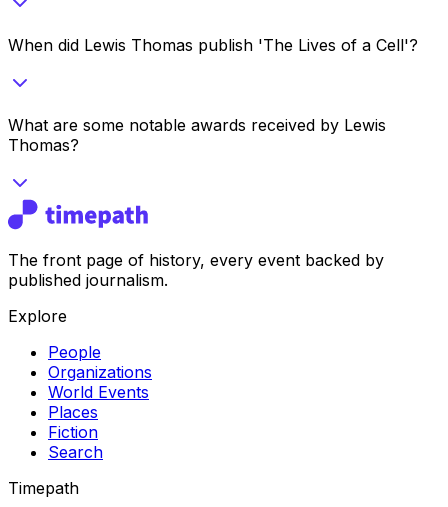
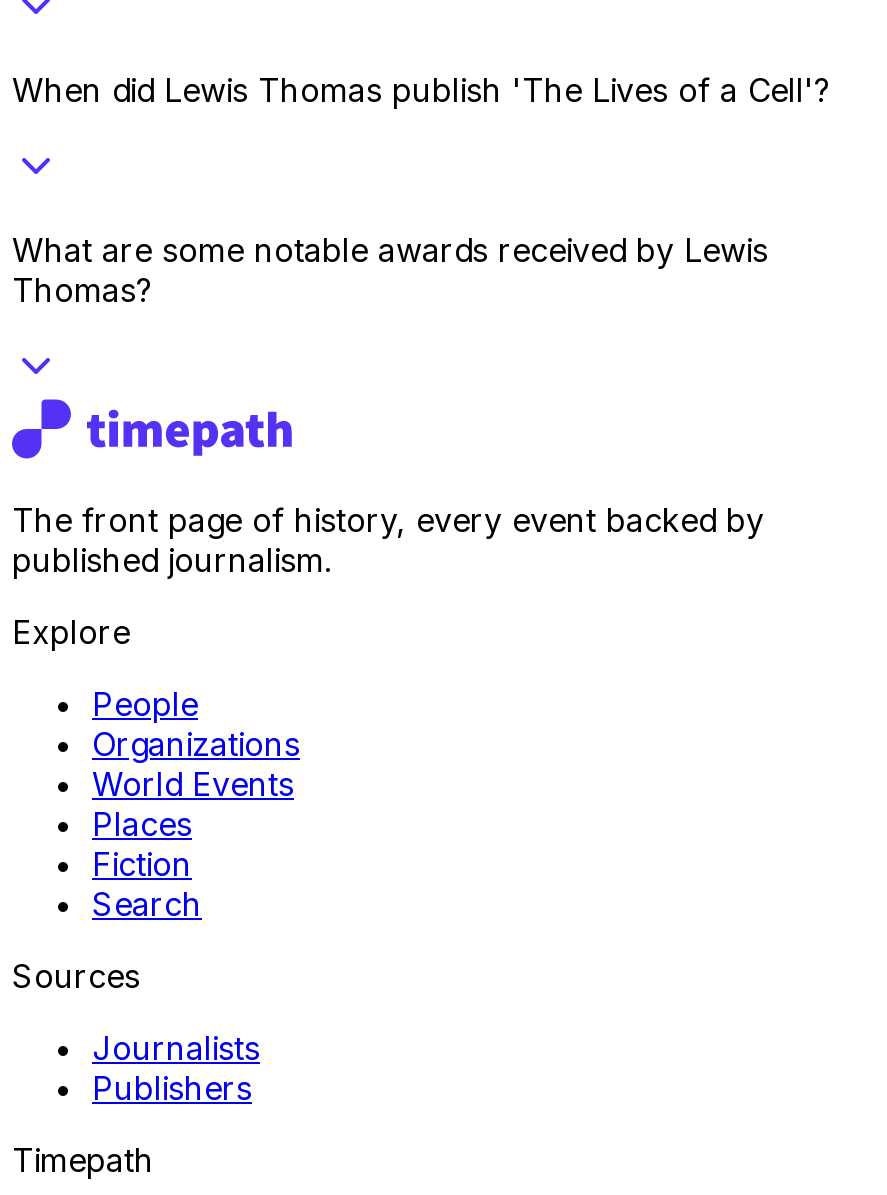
+ Sources
+ Journalists
+ Publishers
